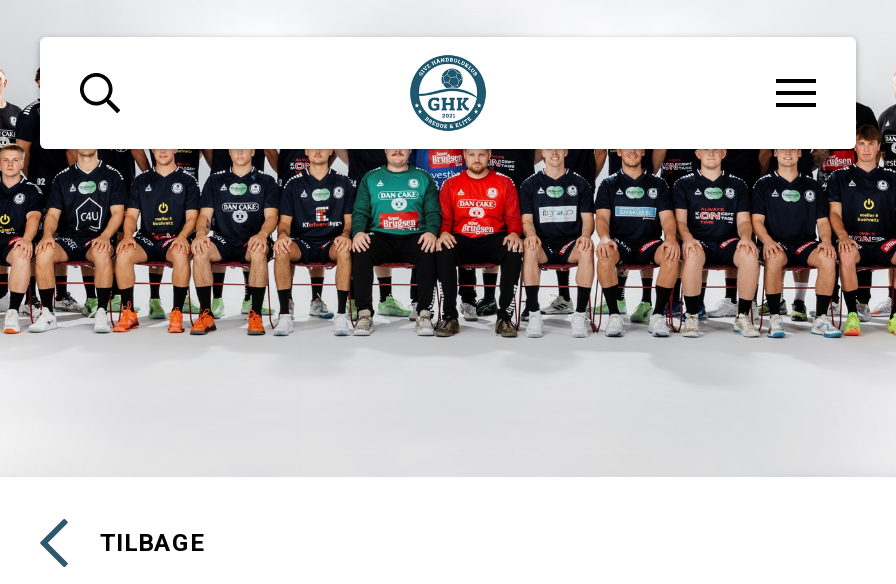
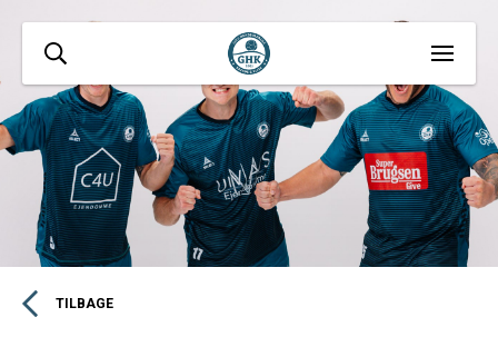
- [image]
+ [image]
